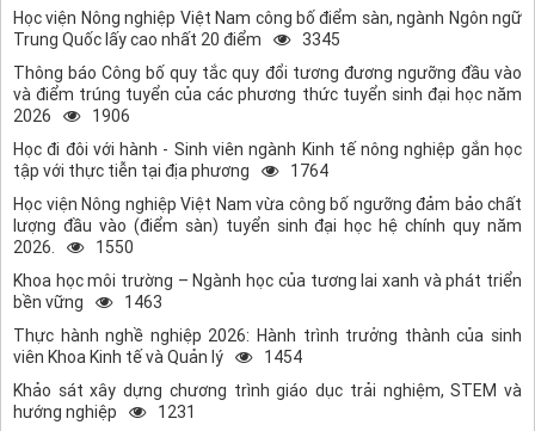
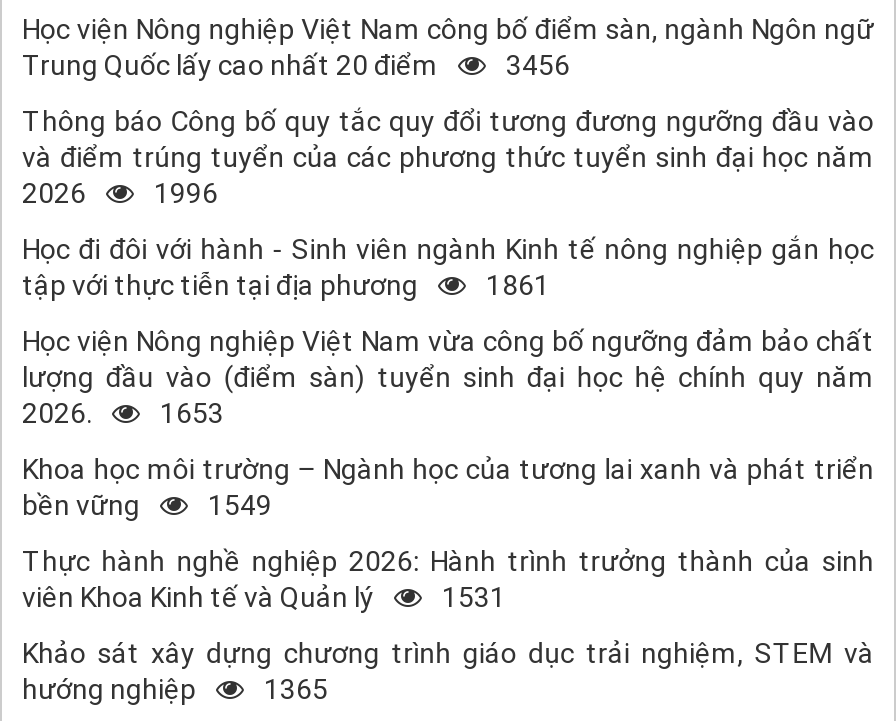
- Trung Quốc lấy cao nhất 20 điểm 3345
+ Trung Quốc lấy cao nhất 20 điểm 3456

- 2026 1906
+ 2026 1996

- tập với thực tiễn tại địa phương 1764
+ tập với thực tiễn tại địa phương 1861

- 2026. 1550
+ 2026. 1653

- bền vững 1463
+ bền vững 1549

- viên Khoa Kinh tế và Quản lý 1454
+ viên Khoa Kinh tế và Quản lý 1531

- hướng nghiệp 1231
+ hướng nghiệp 1365
